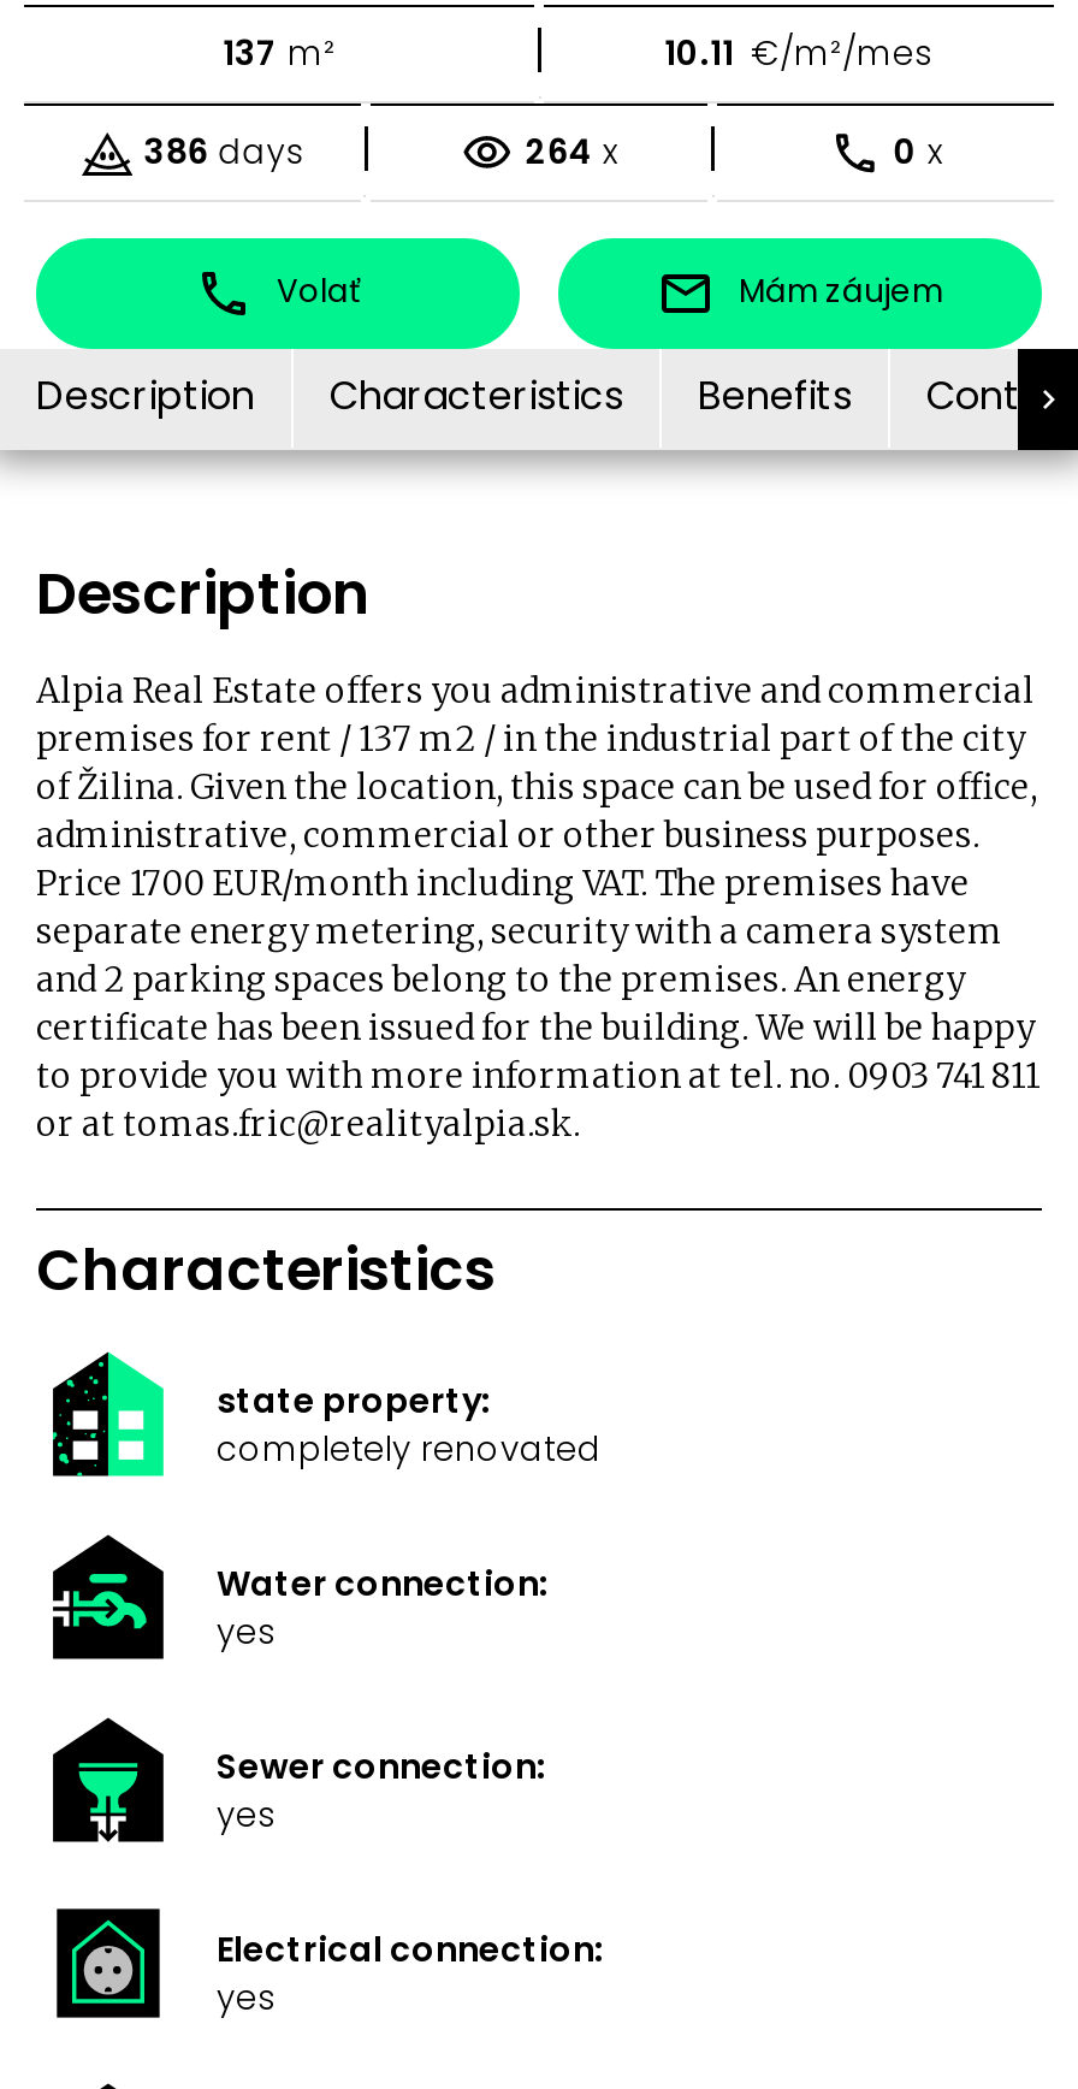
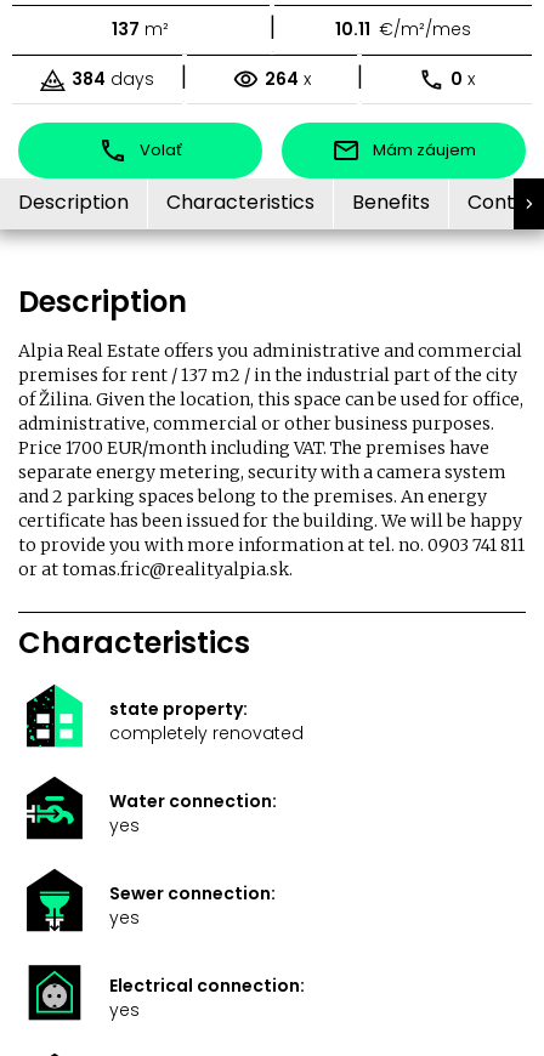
- 386 days
+ 384 days
